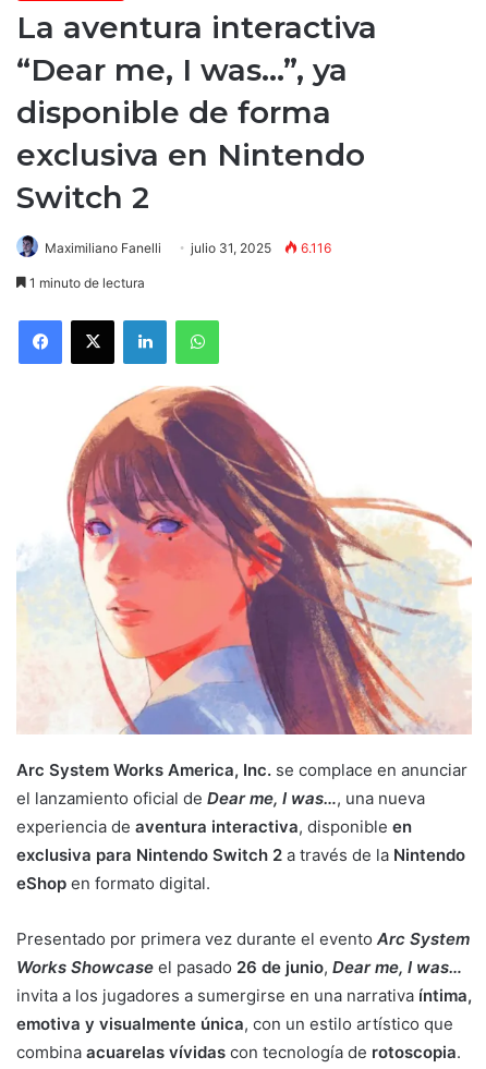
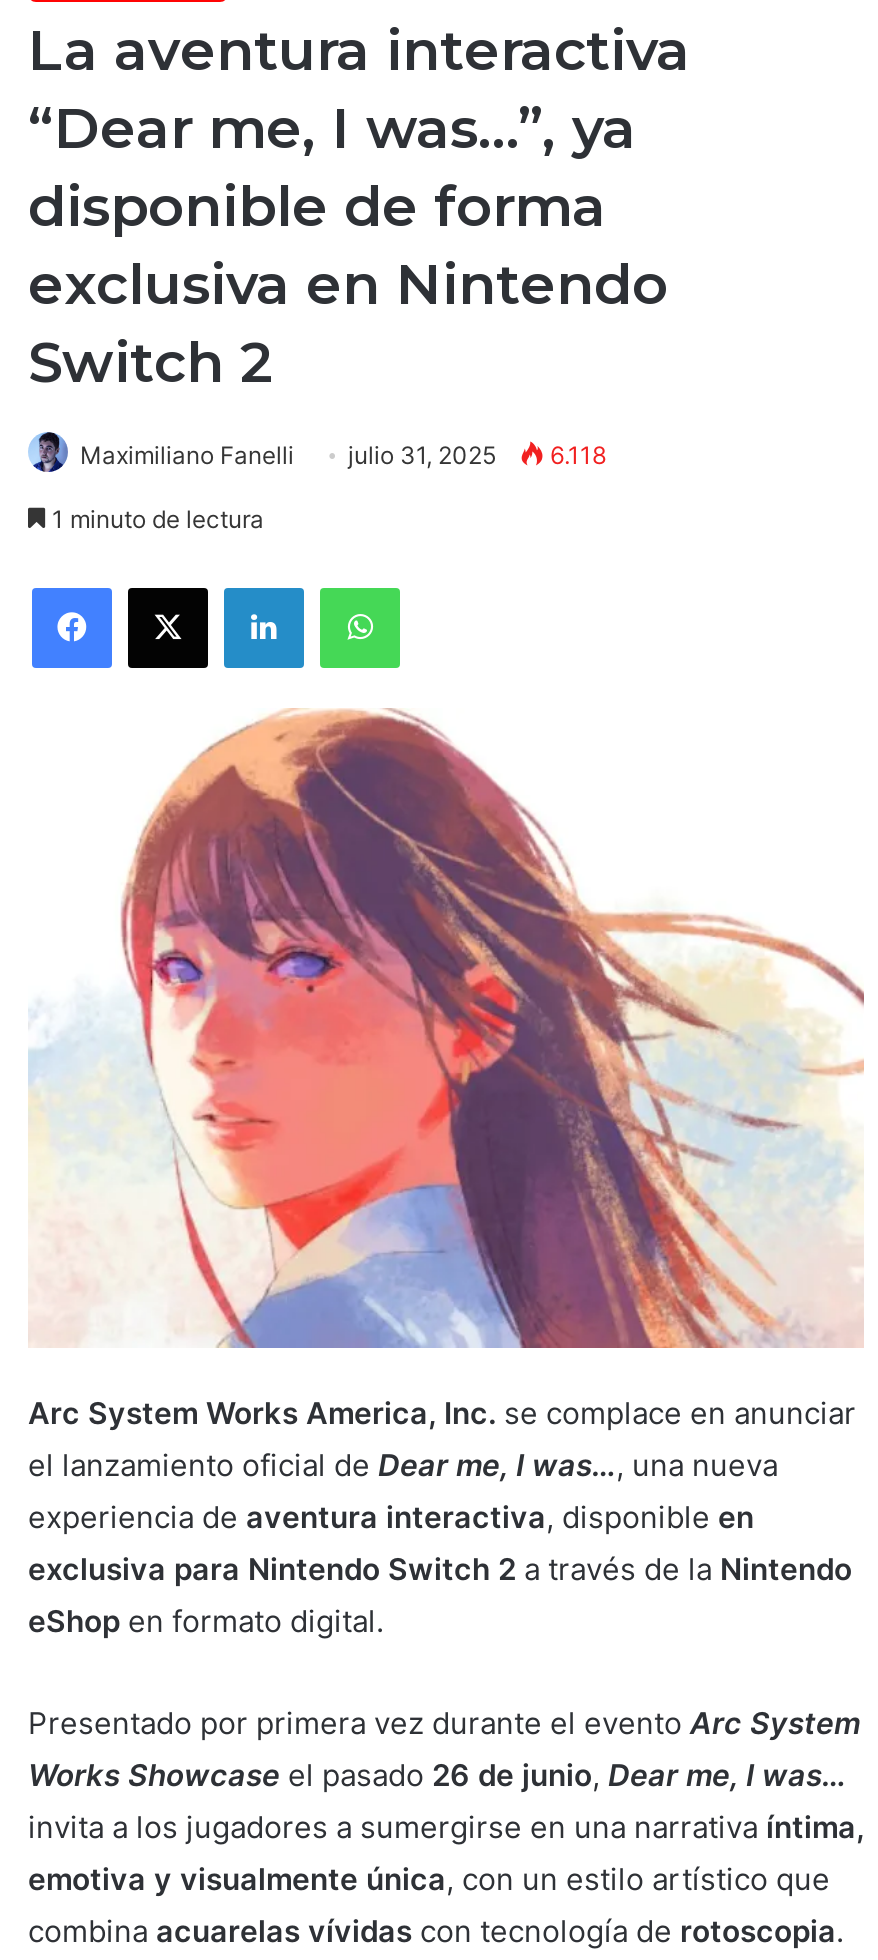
- Maximiliano Fanelli julio 31, 2025 6.116
+ Maximiliano Fanelli julio 31, 2025 6.118
